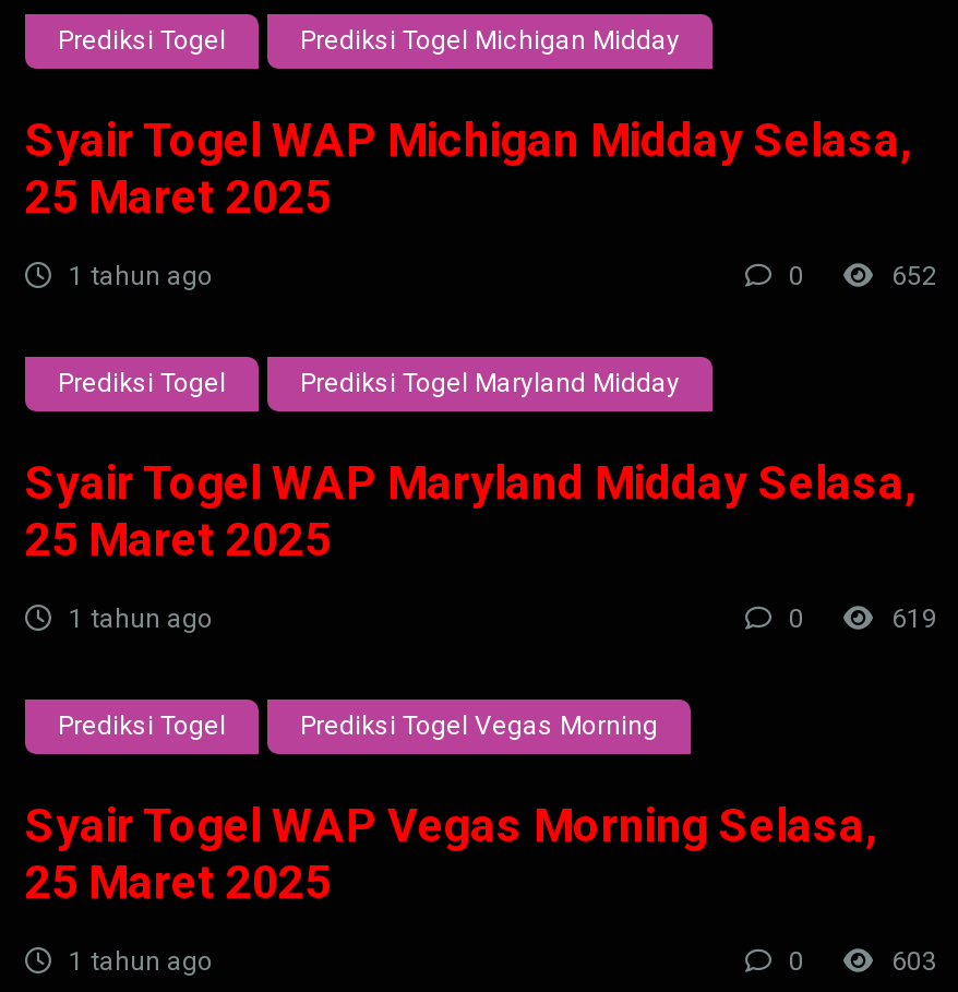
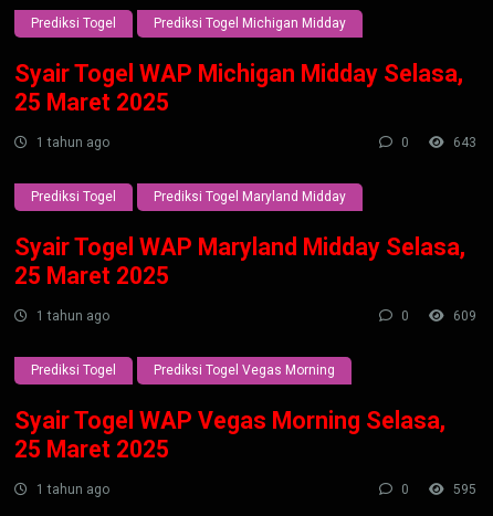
- 652
+ 643

- 619
+ 609

- 603
+ 595
